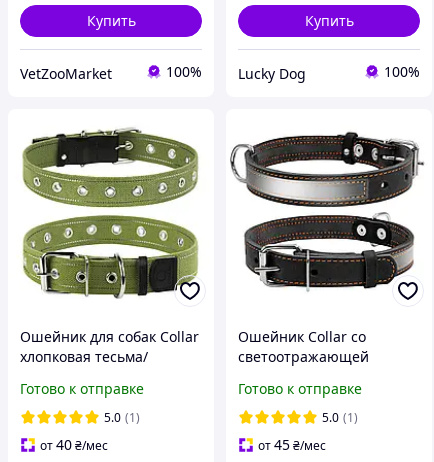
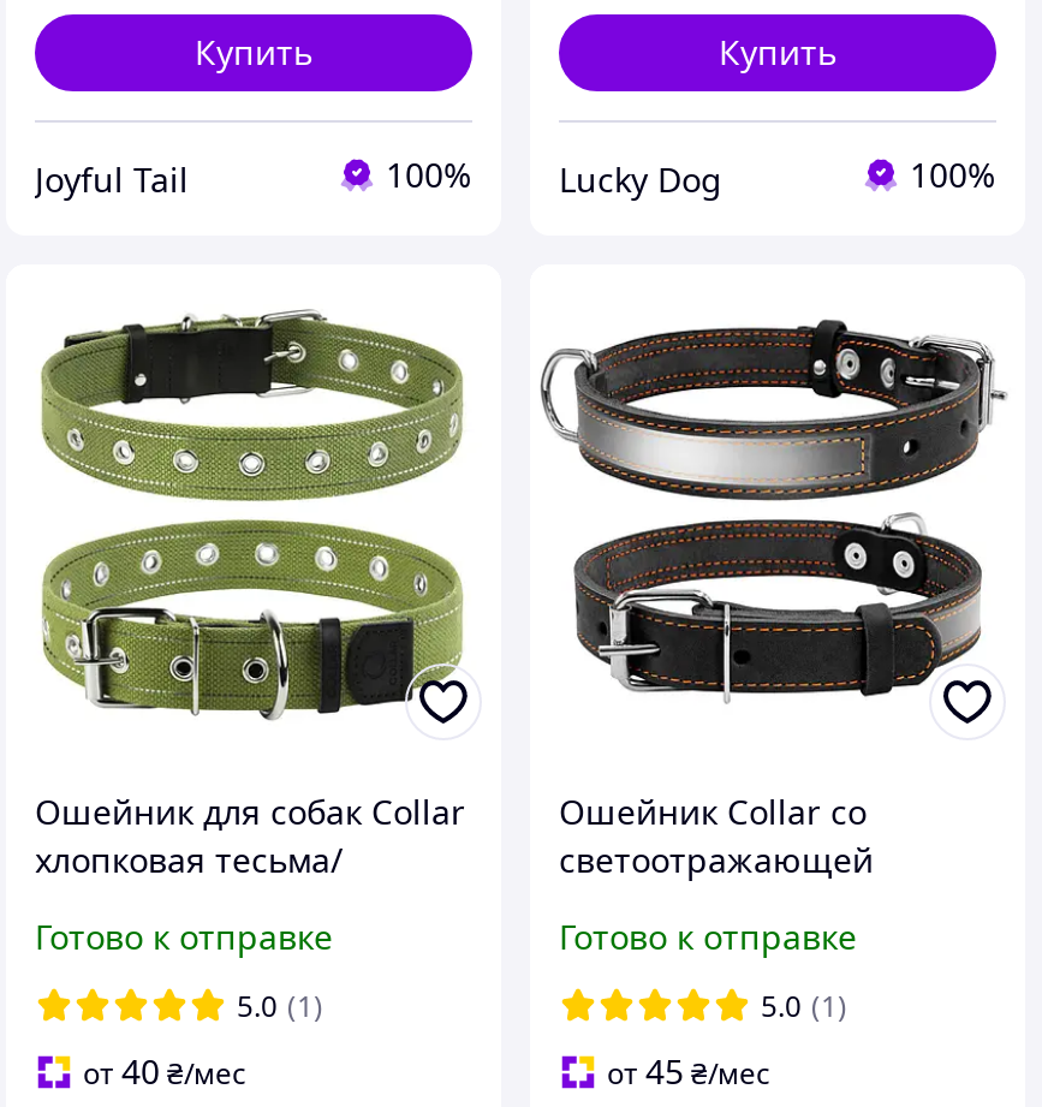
- VetZooMarket
+ Joyful Tail
